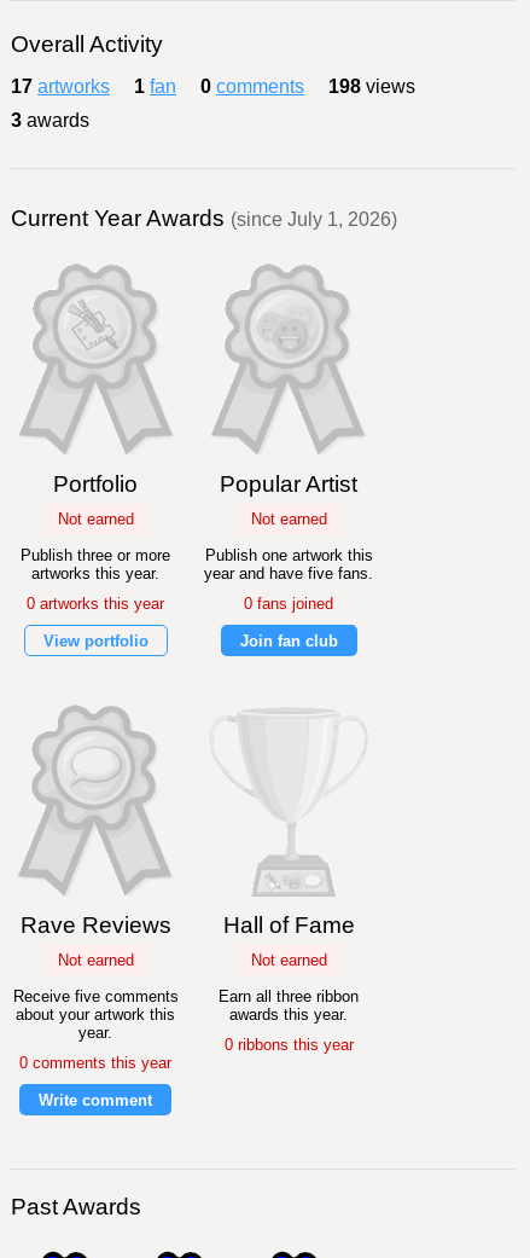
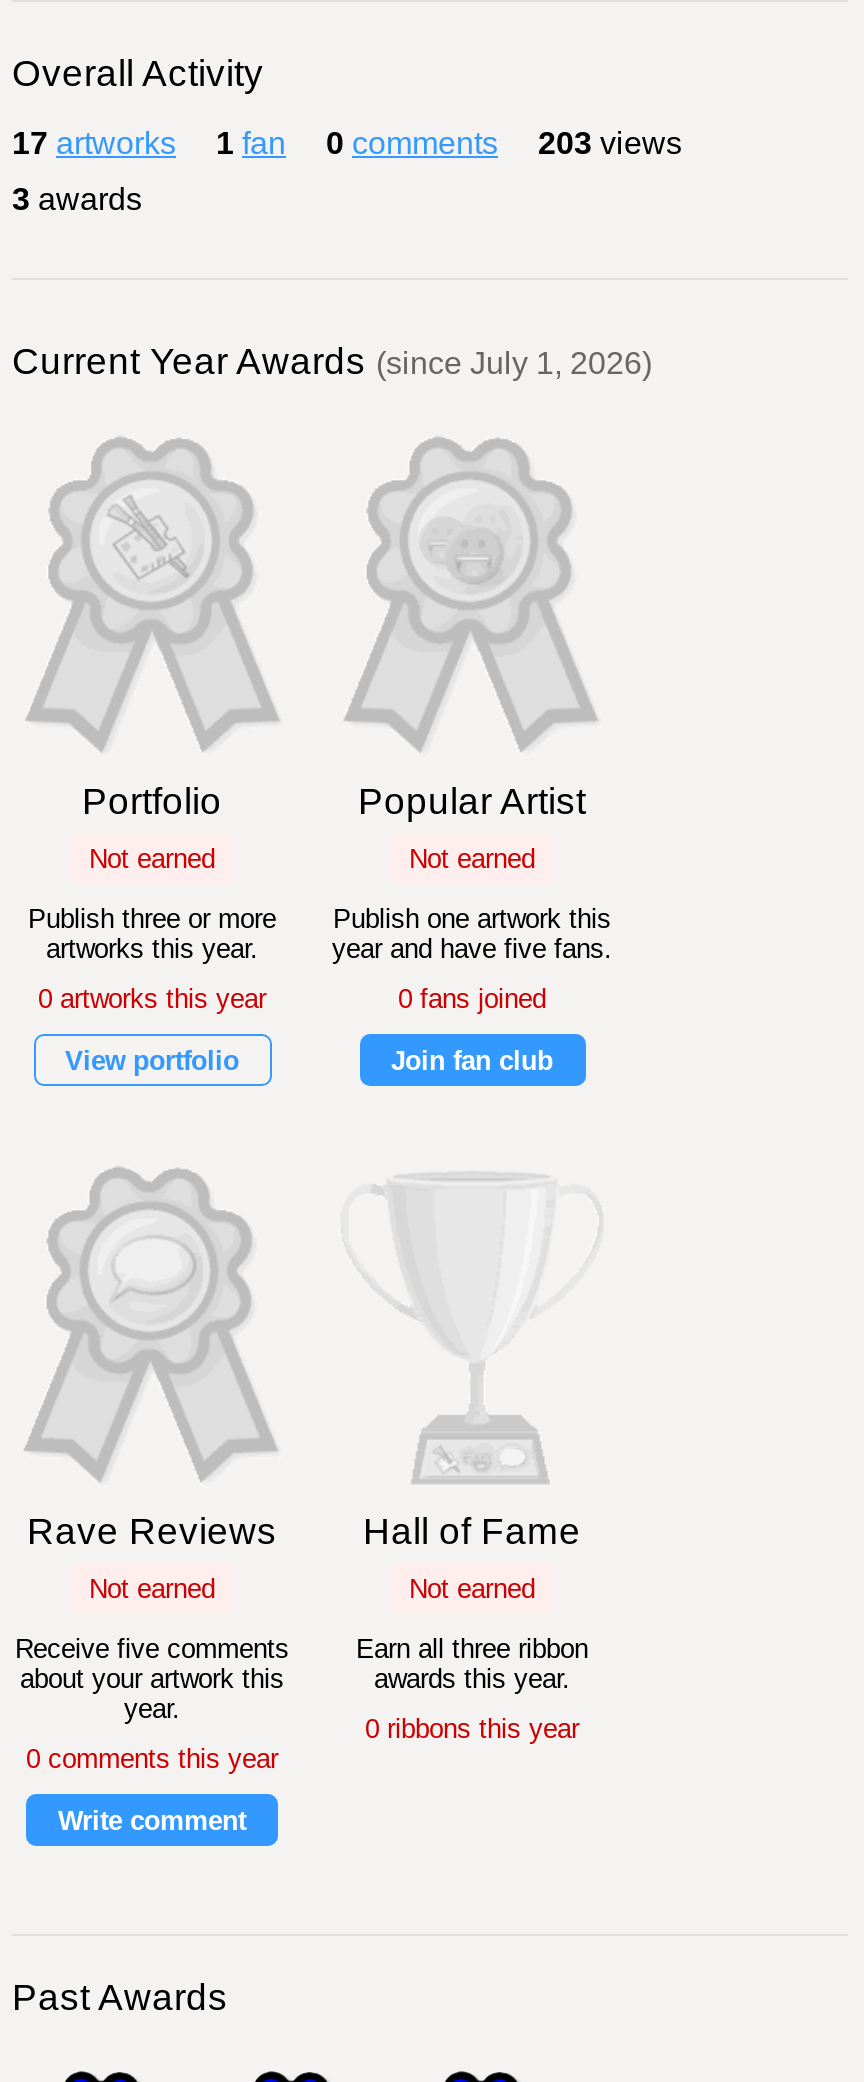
- 17 artworks 1 fan 0 comments 198 views
+ 17 artworks 1 fan 0 comments 203 views
